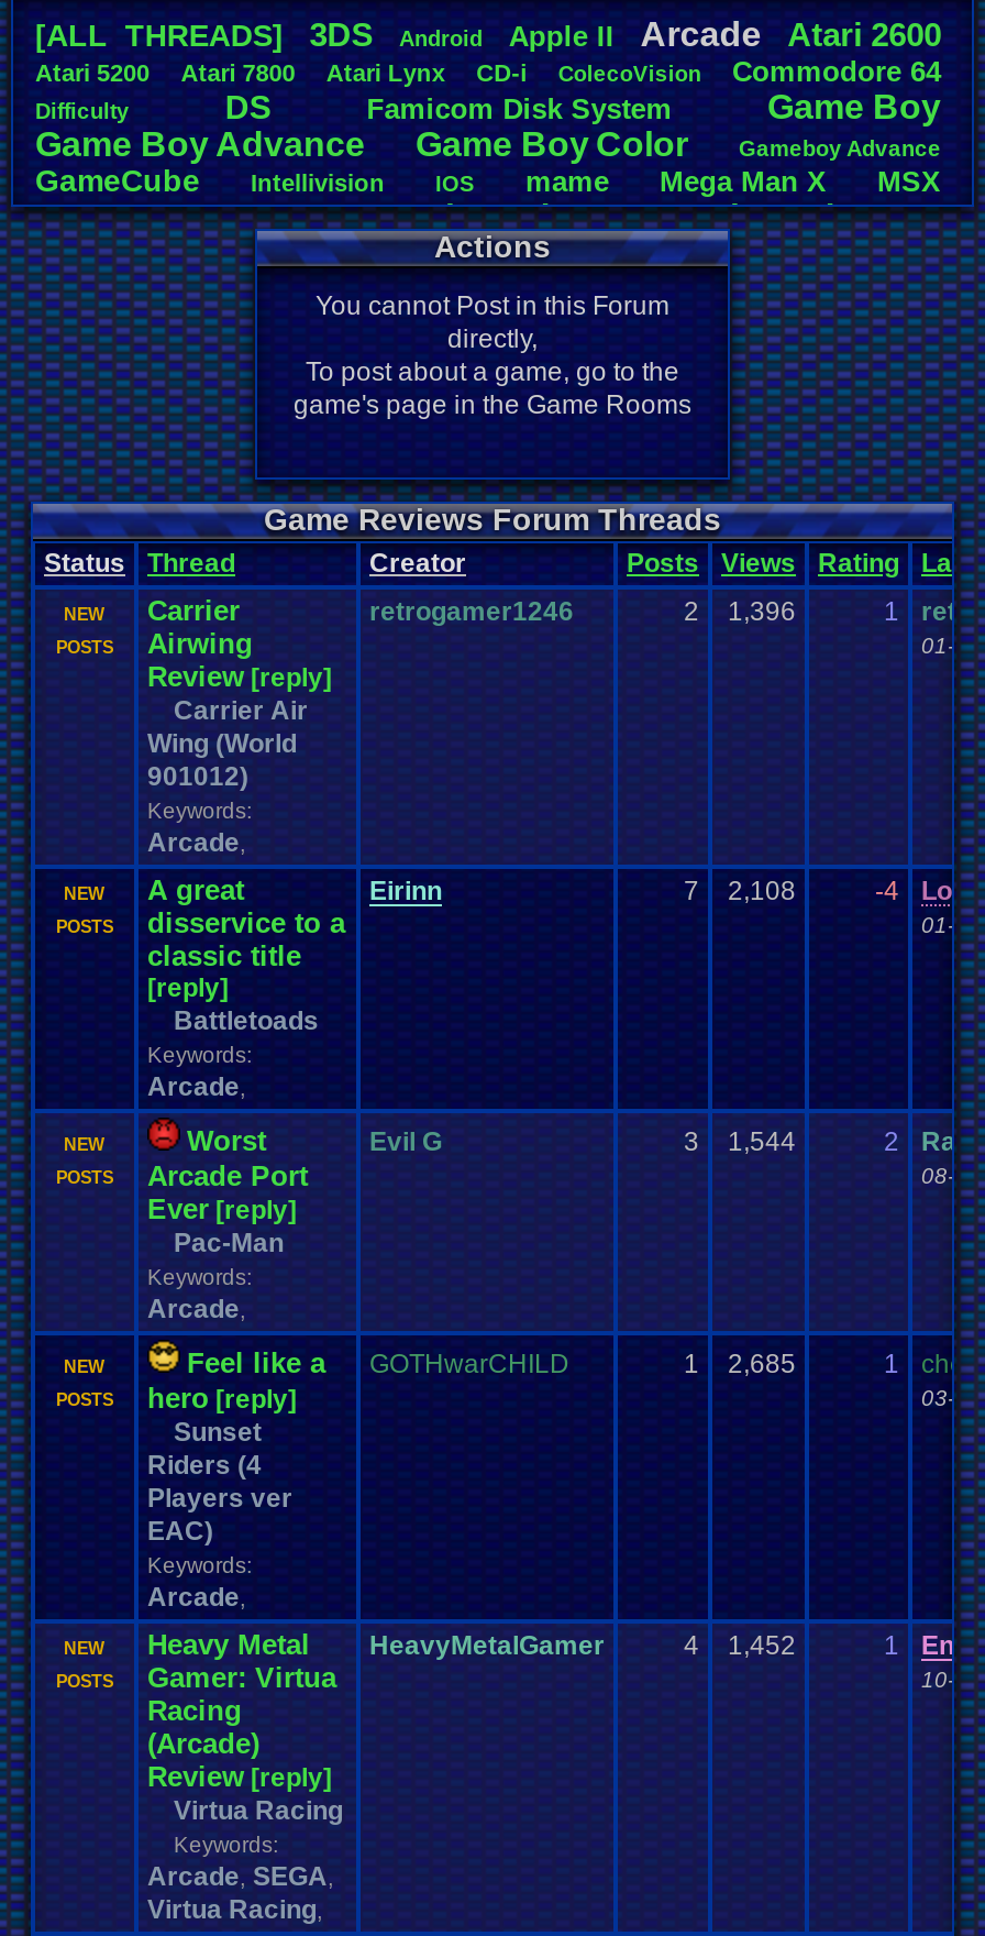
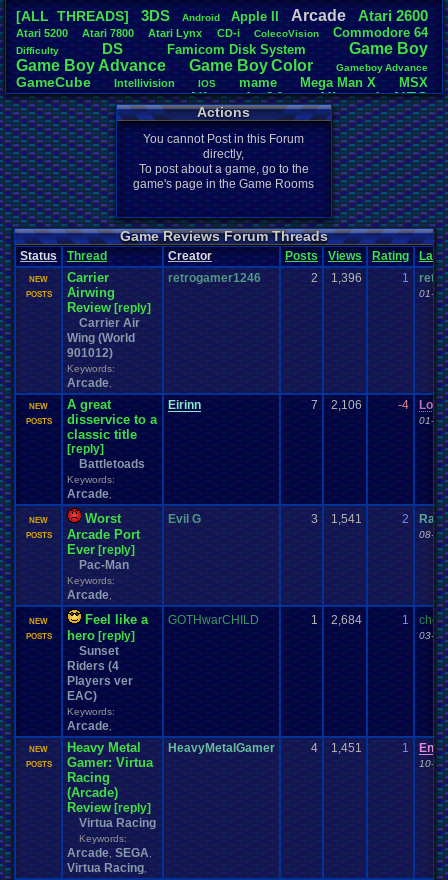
- 7 2,108
+ 7 2,106

- 3 1,544
+ 3 1,541

- 1 2,685
+ 1 2,684

- 4 1,452
+ 4 1,451
